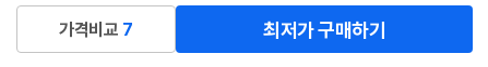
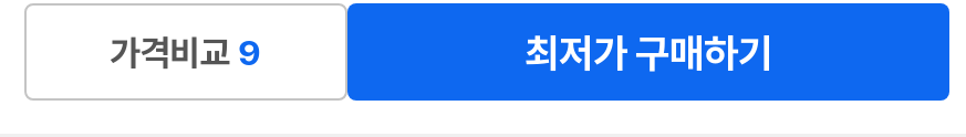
- 가격비교 7
+ 가격비교 9
